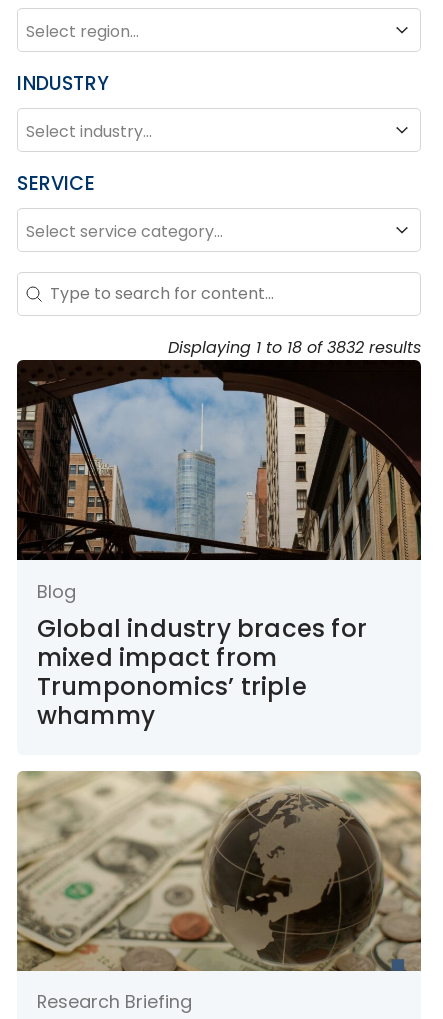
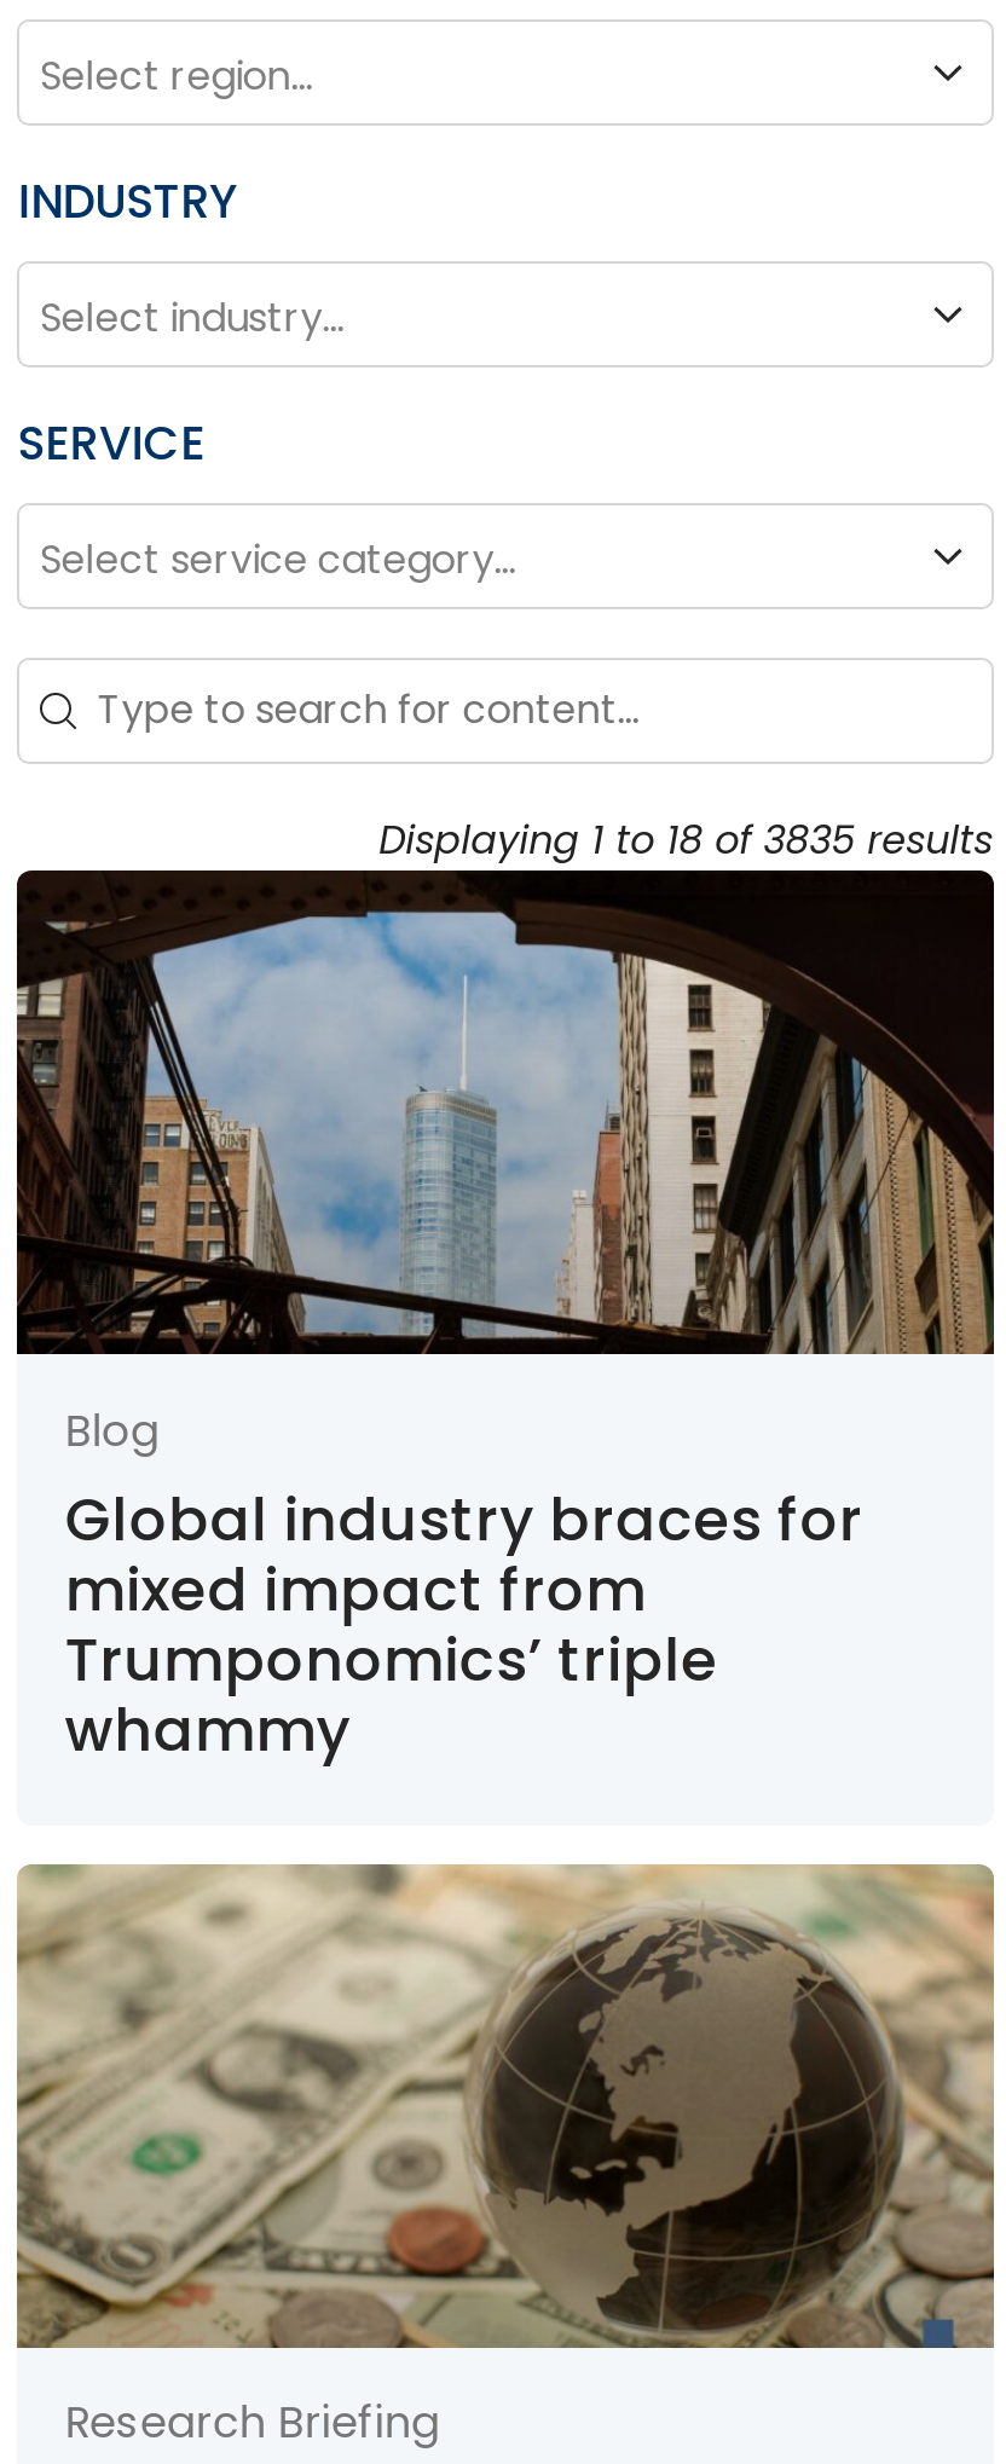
- Displaying 1 to 18 of 3832 results
+ Displaying 1 to 18 of 3835 results
